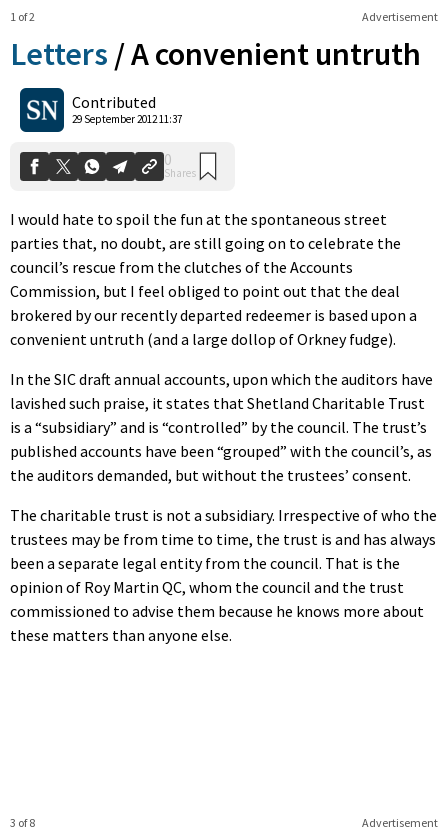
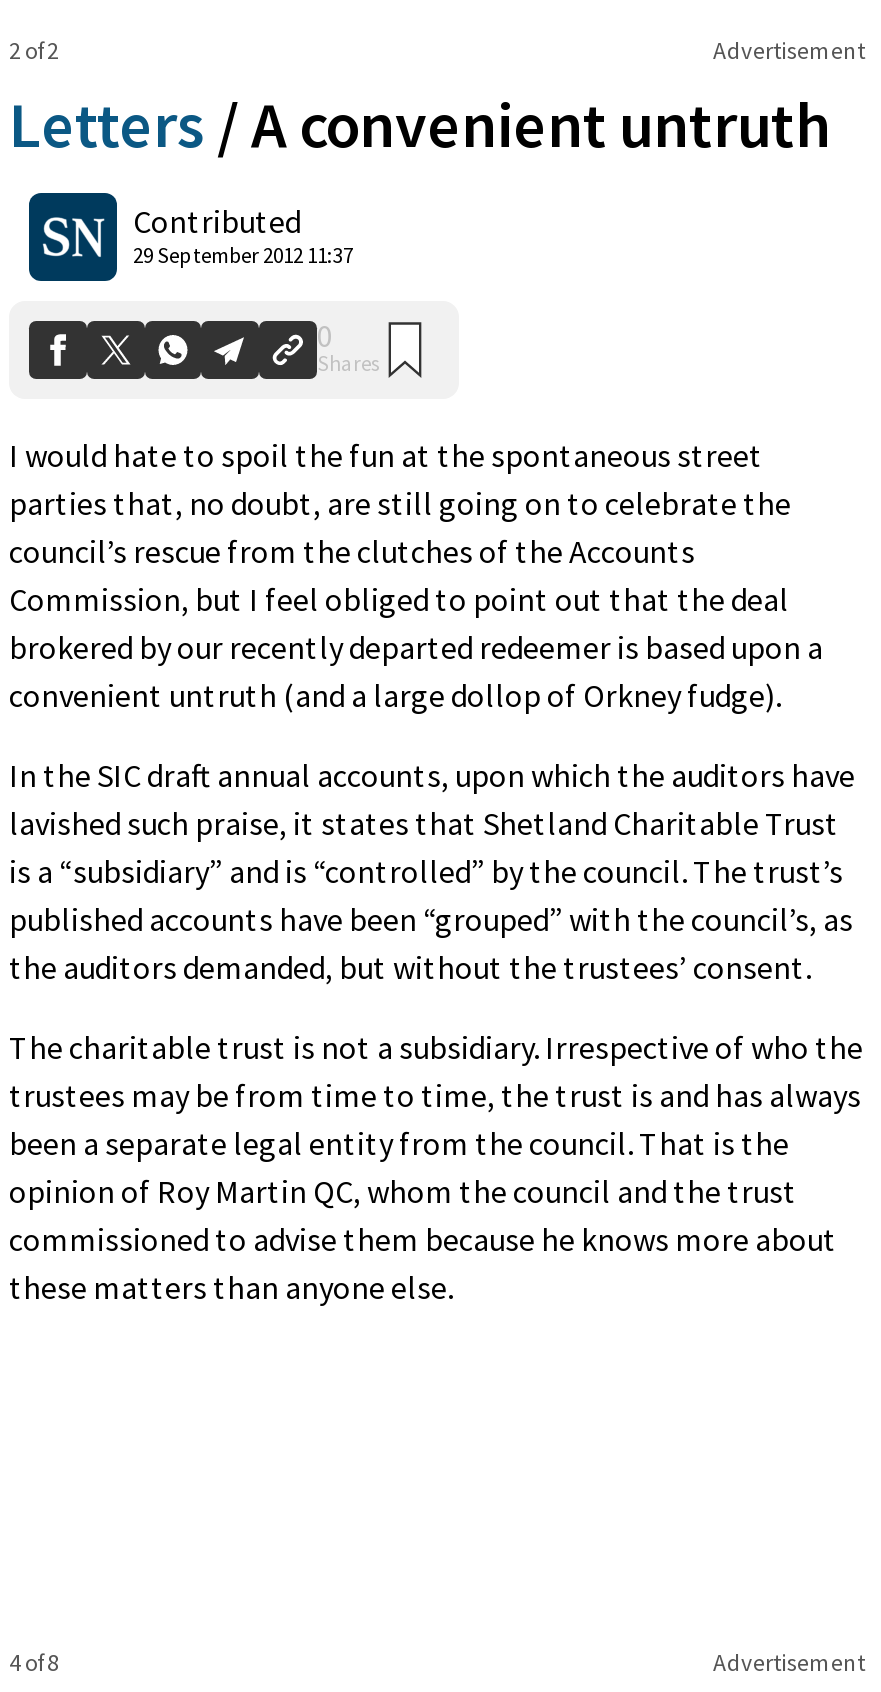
- 1 of 2
+ 2 of 2

- 3 of 8
+ 4 of 8
